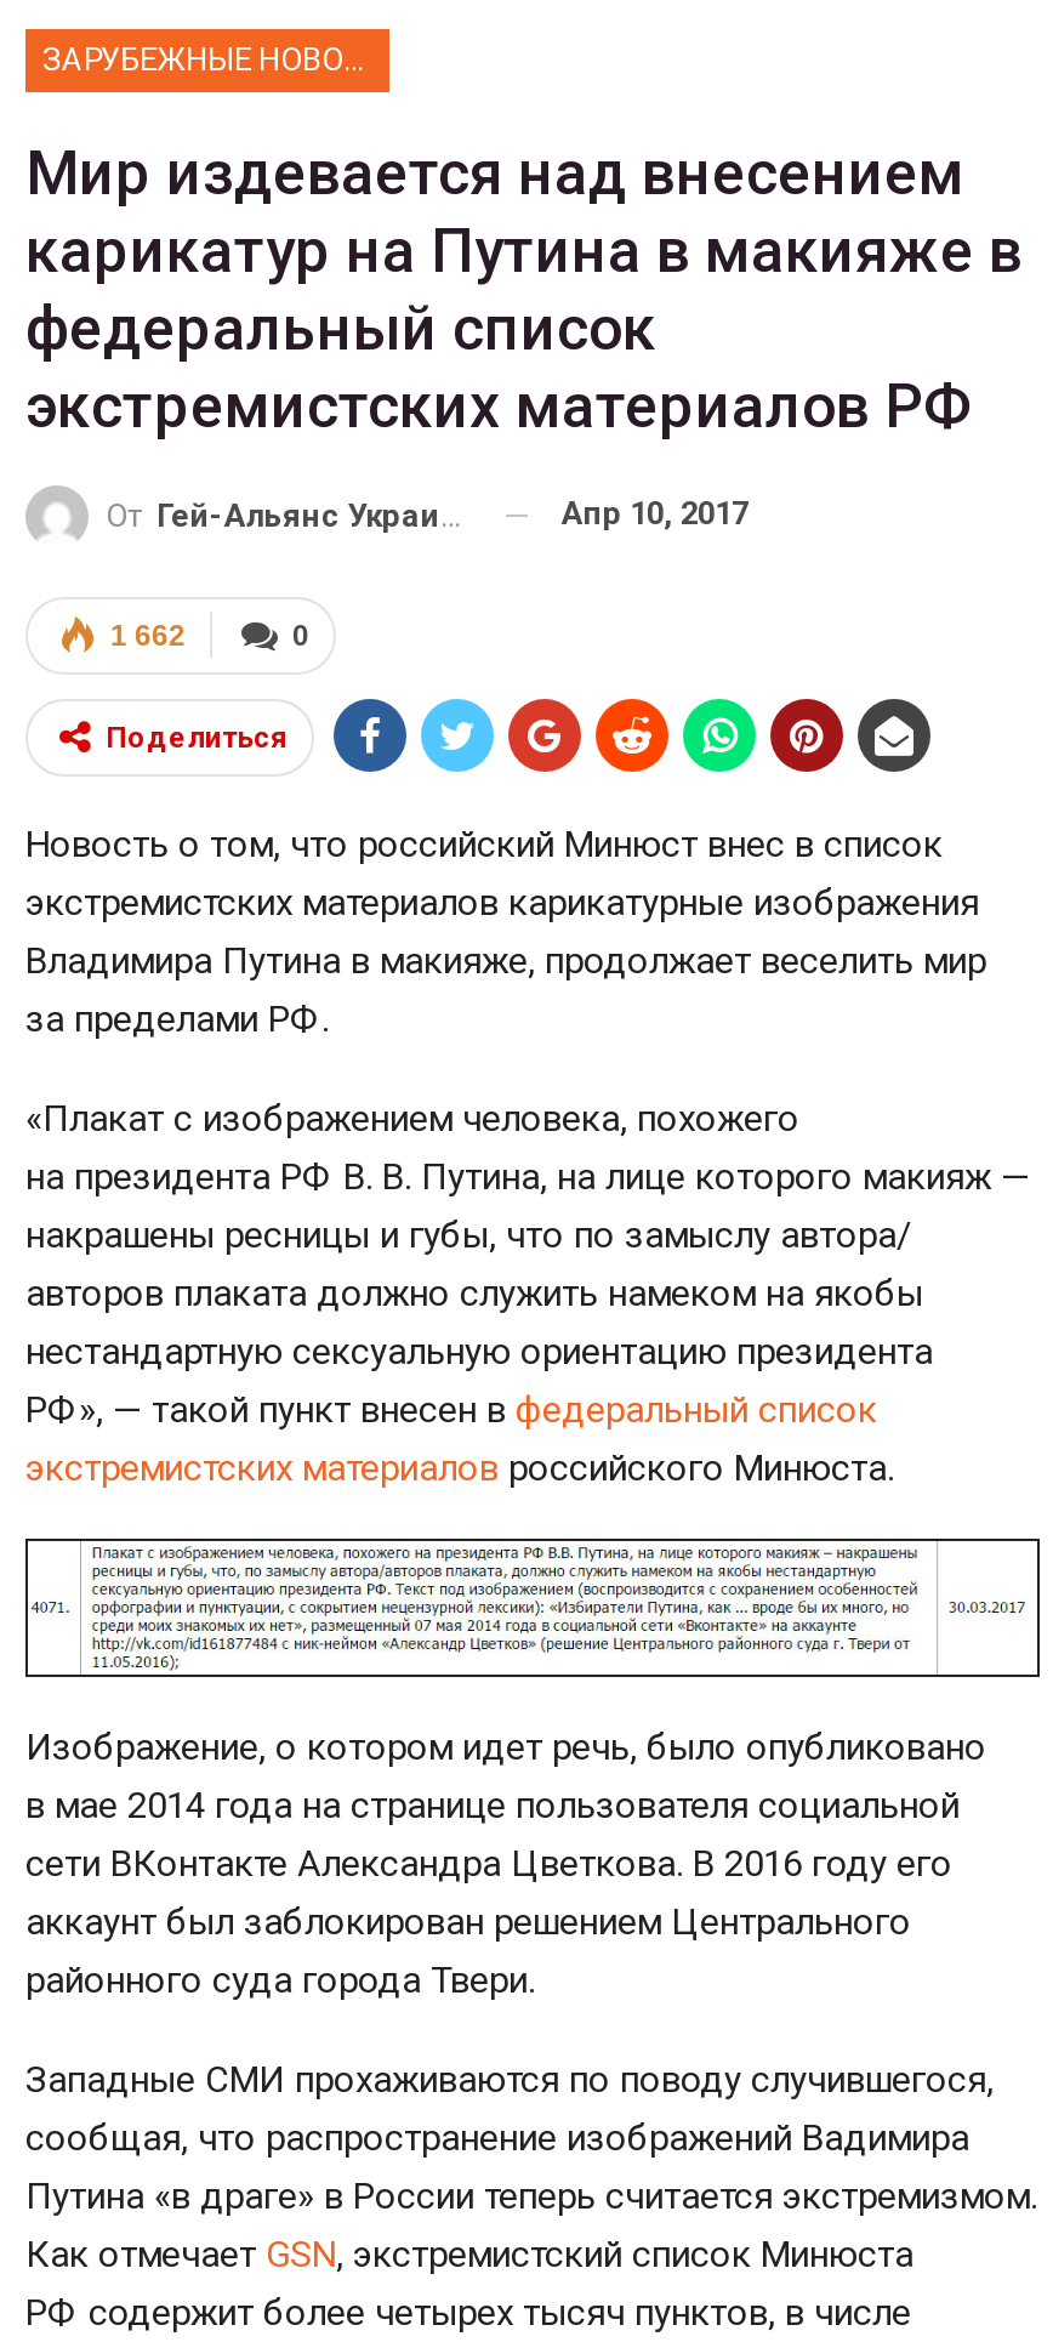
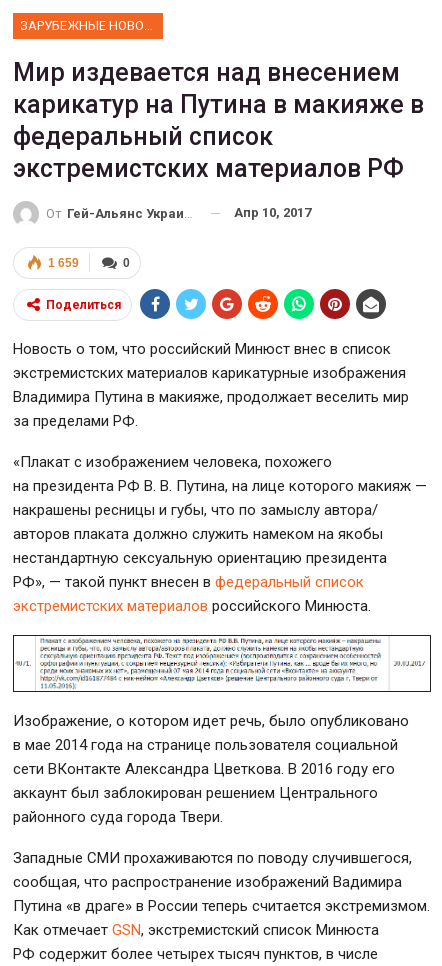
- 1 662
+ 1 659
